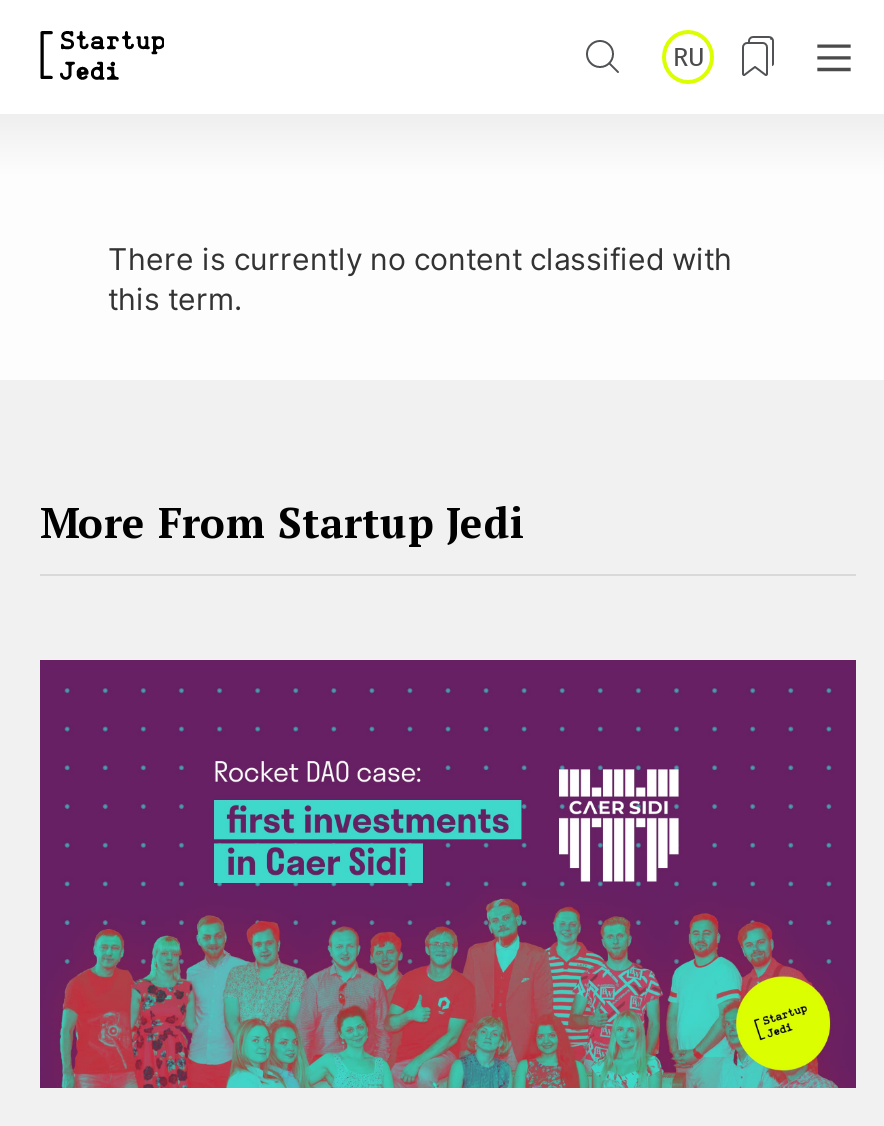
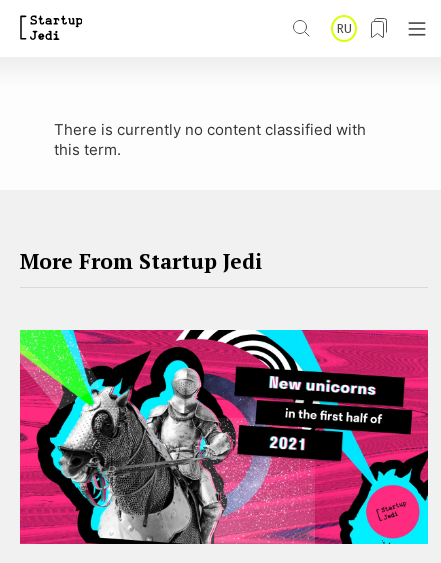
- [image]
+ [image]
